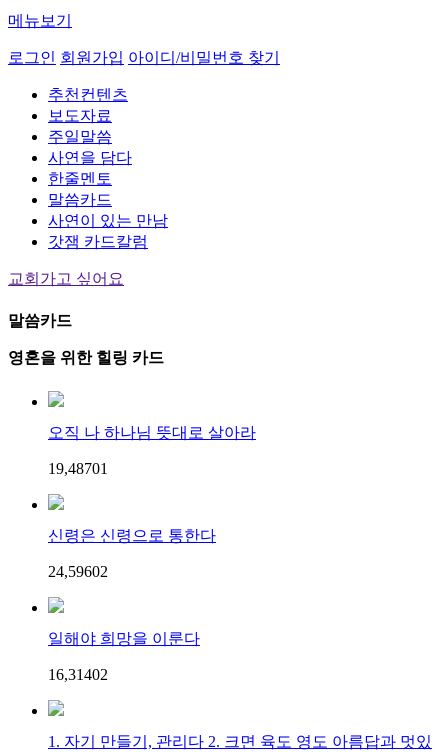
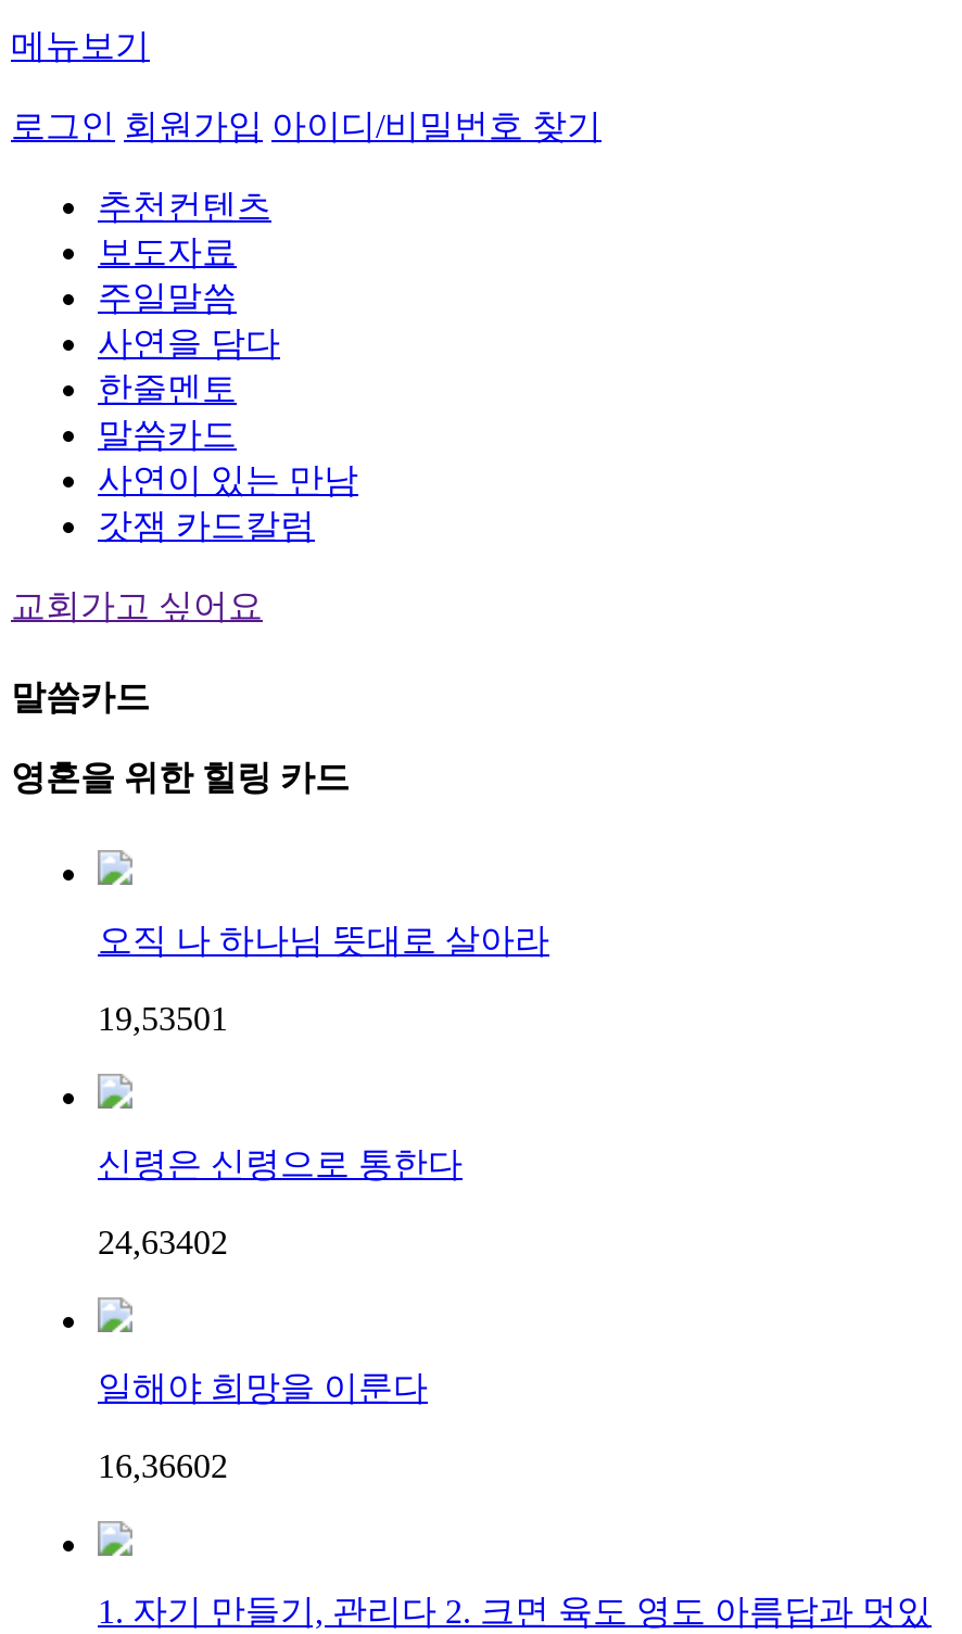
- 19,48701
+ 19,53501

- 24,59602
+ 24,63402

- 16,31402
+ 16,36602
